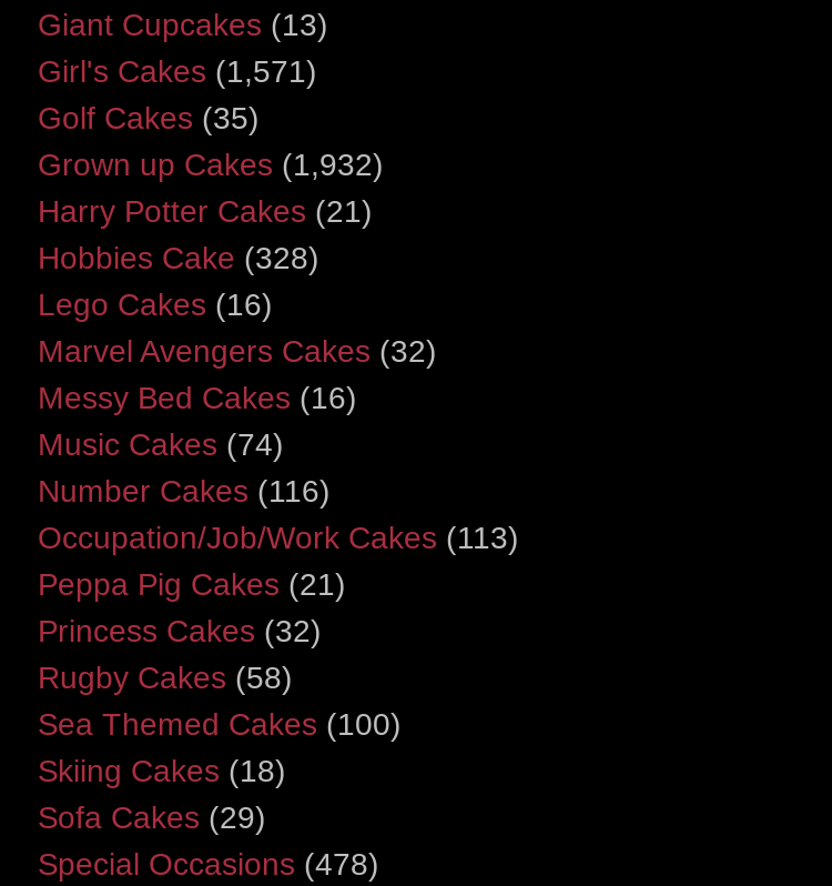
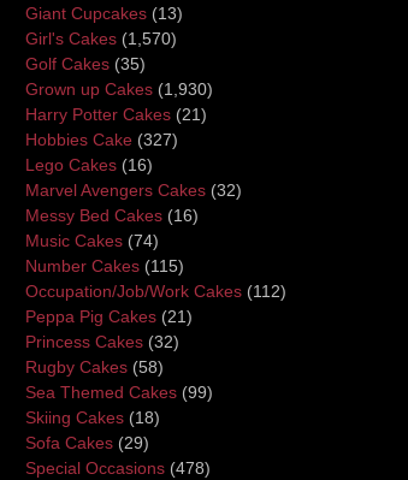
- Girl's Cakes (1,571)
+ Girl's Cakes (1,570)

- Grown up Cakes (1,932)
+ Grown up Cakes (1,930)

- Hobbies Cake (328)
+ Hobbies Cake (327)

- Number Cakes (116)
+ Number Cakes (115)

- Occupation/Job/Work Cakes (113)
+ Occupation/Job/Work Cakes (112)

- Sea Themed Cakes (100)
+ Sea Themed Cakes (99)
